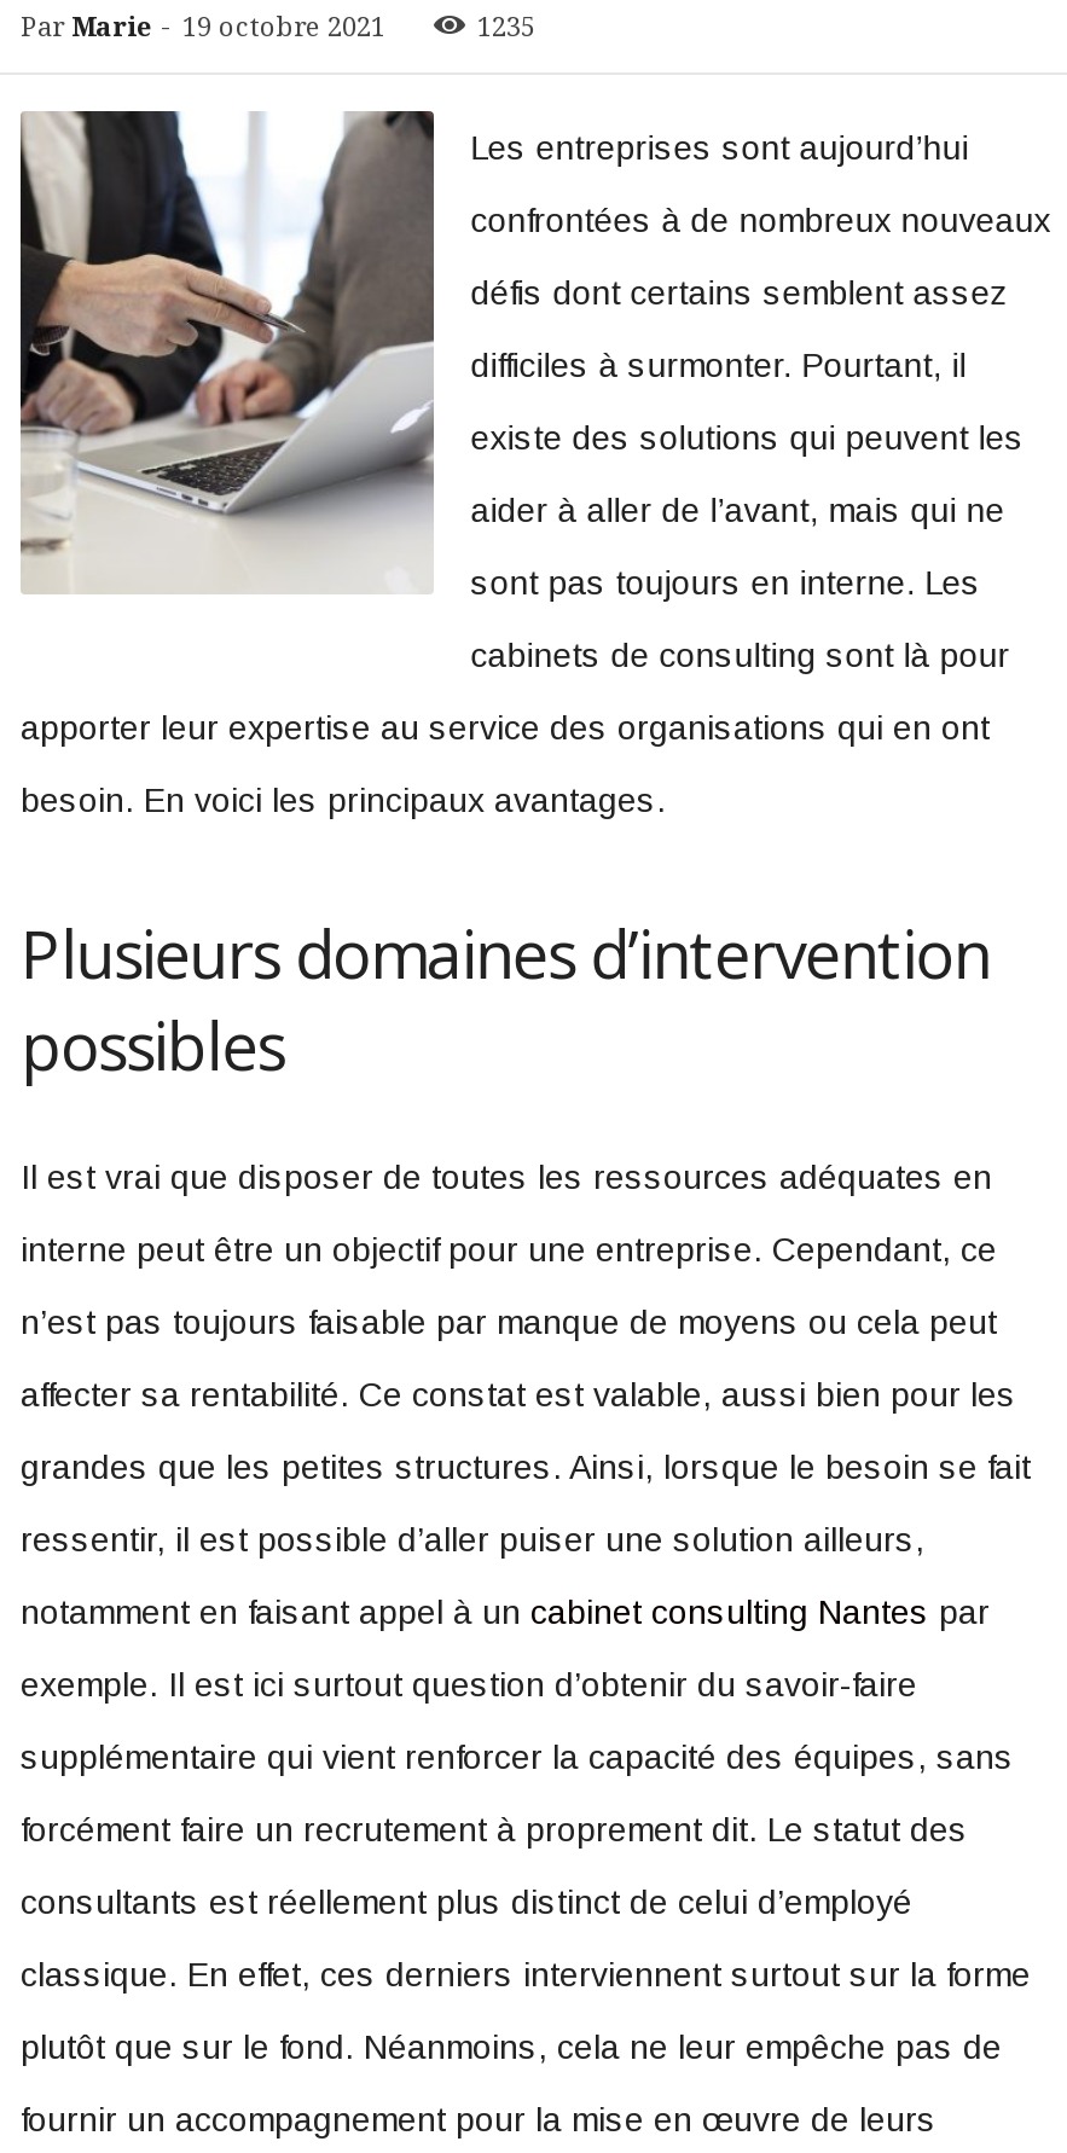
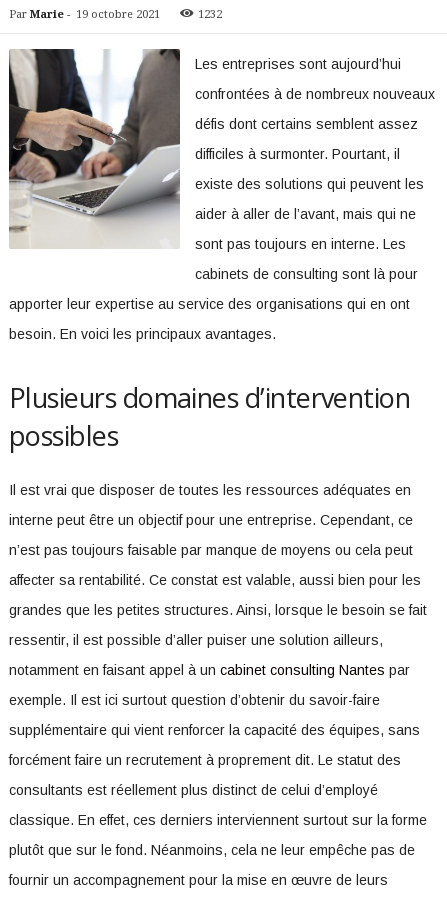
- 1235
+ 1232
